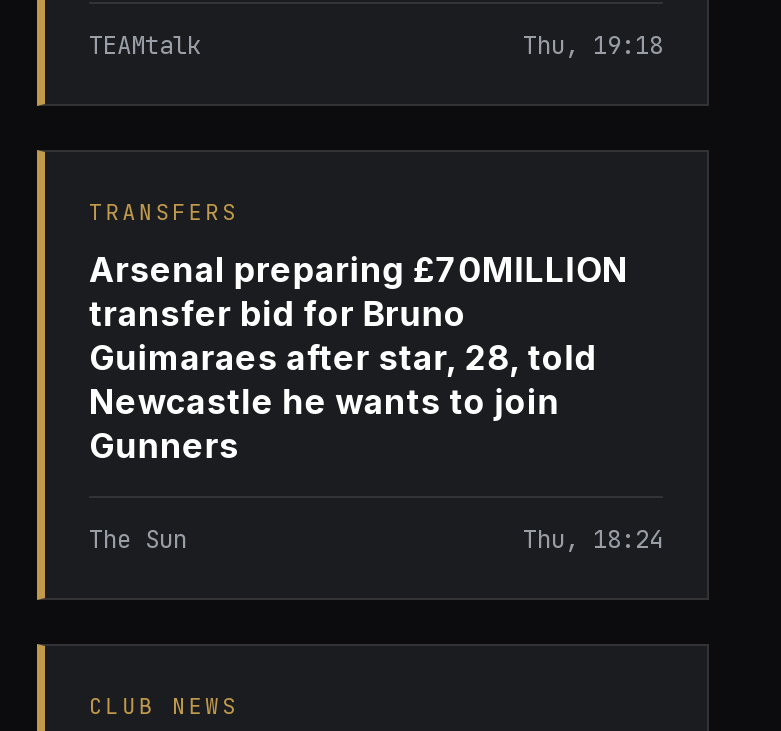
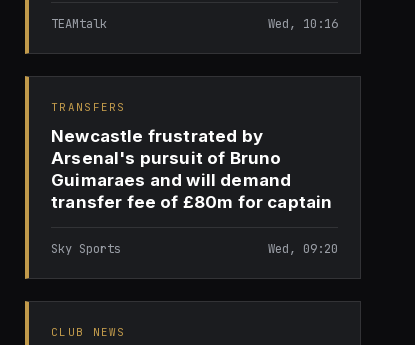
- Thu, 19:18
+ Wed, 10:16

- Arsenal preparing £70MILLION
- transfer bid for Bruno
- Guimaraes after star, 28, told
- Newcastle he wants to join
- Gunners
+ Newcastle frustrated by
+ Arsenal's pursuit of Bruno
+ Guimaraes and will demand
+ transfer fee of £80m for captain

- The Sun
- Thu, 18:24
+ Sky Sports
+ Wed, 09:20
